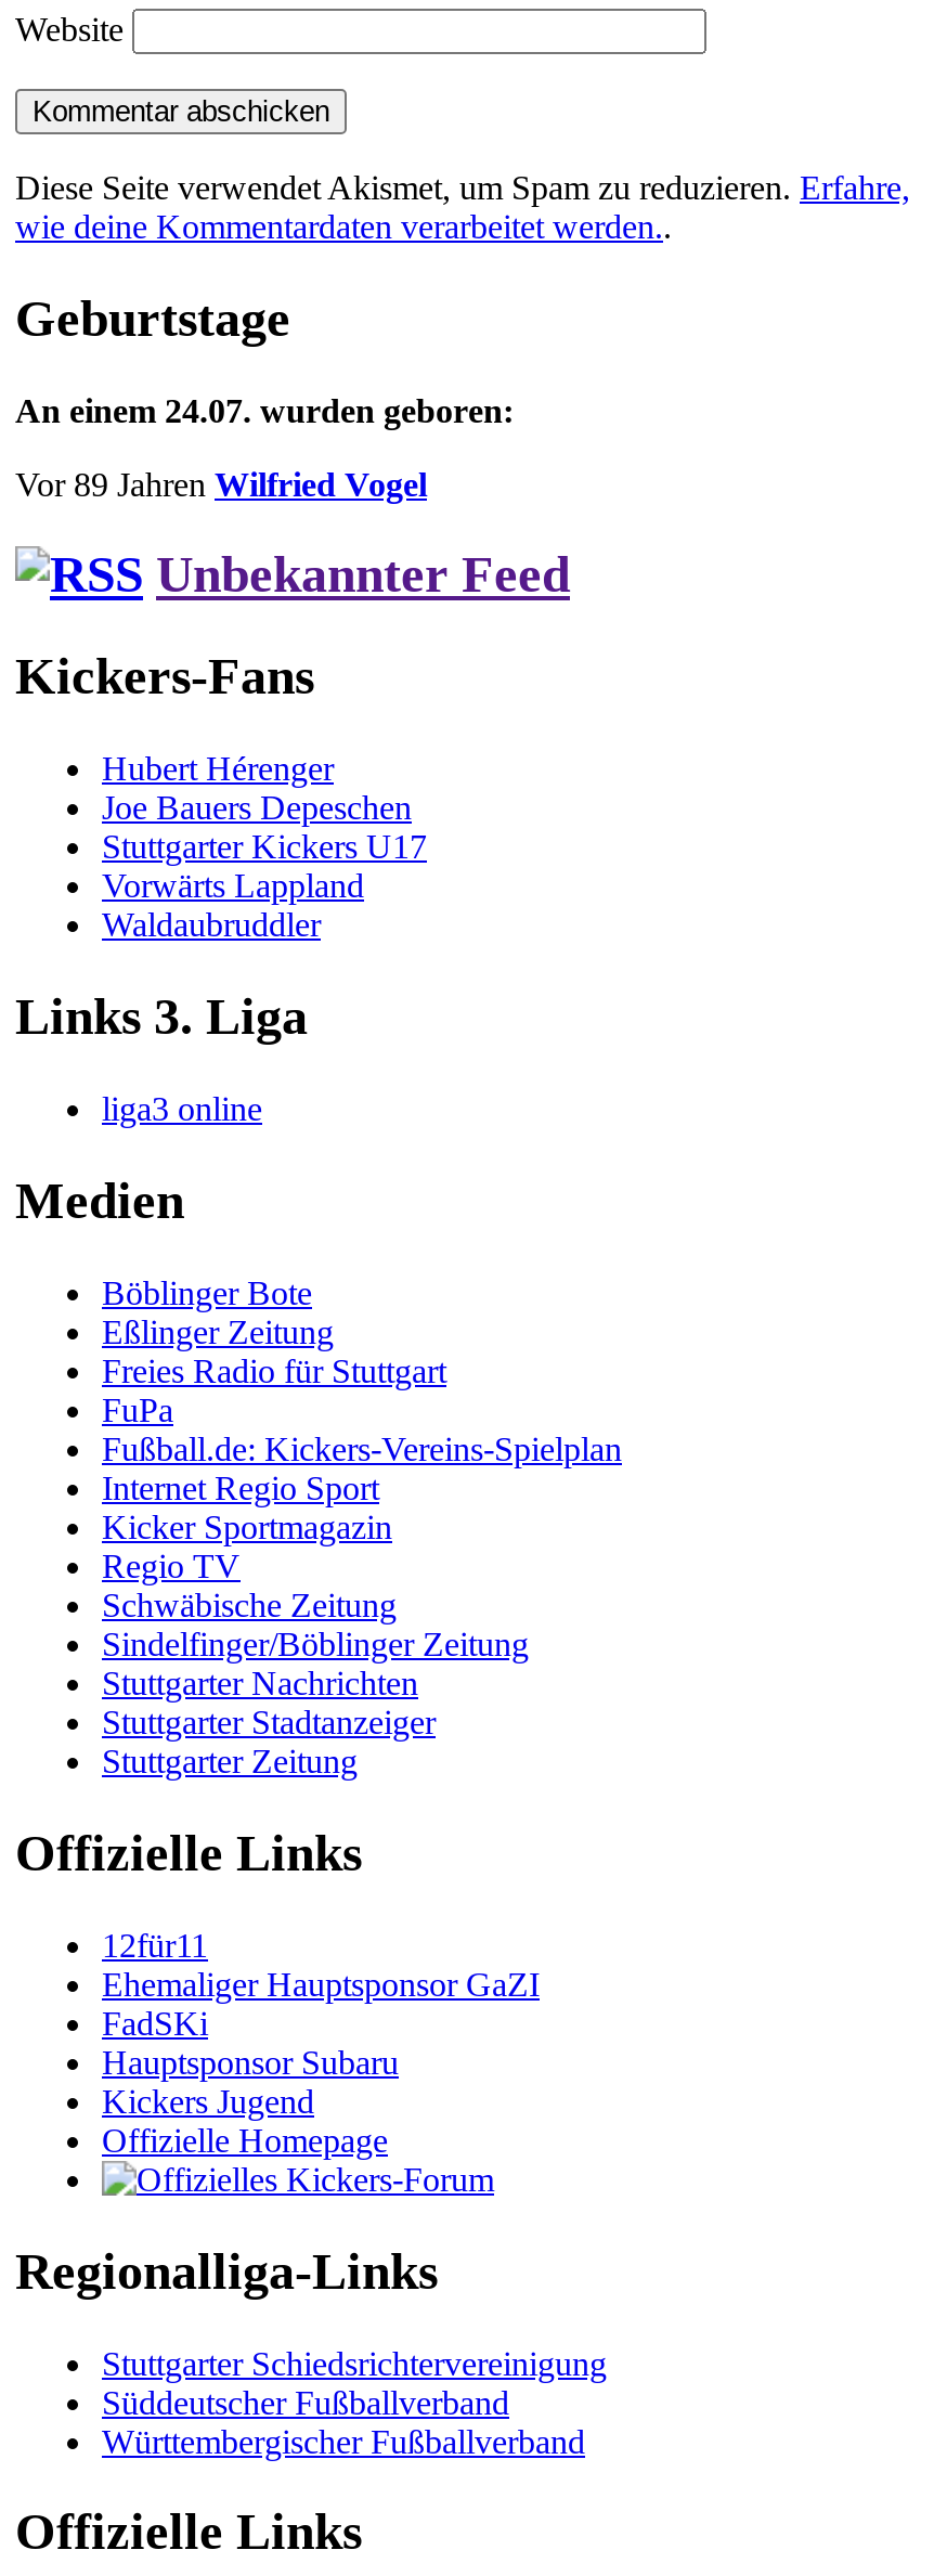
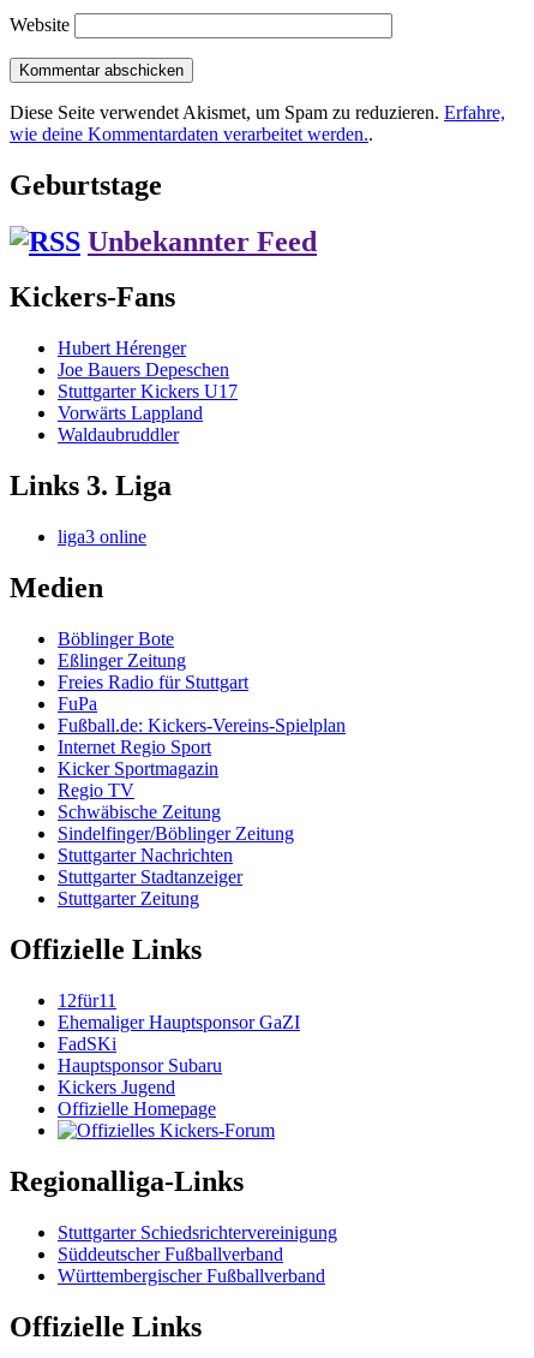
- An einem 24.07. wurden geboren:
- Vor 89 Jahren Wilfried Vogel
